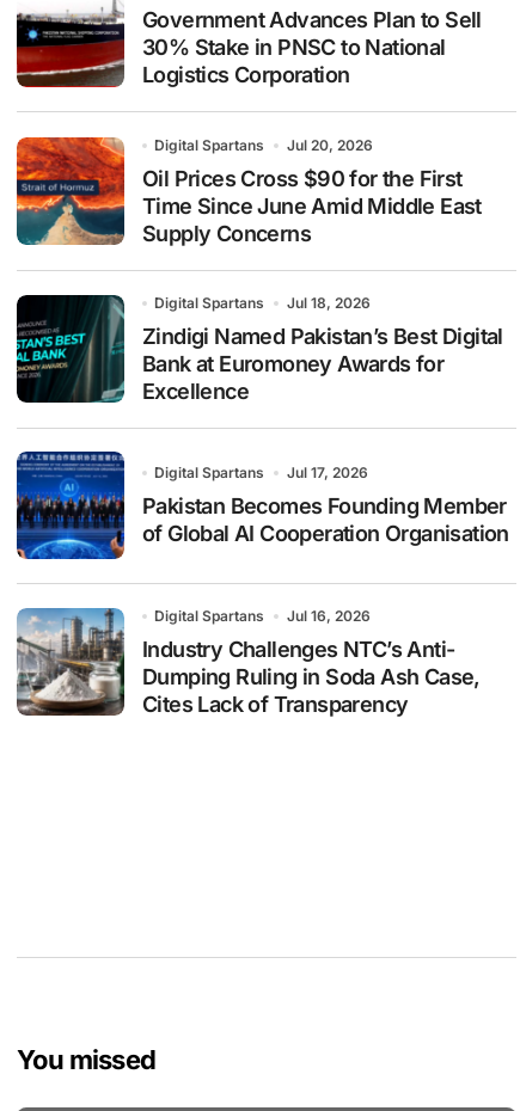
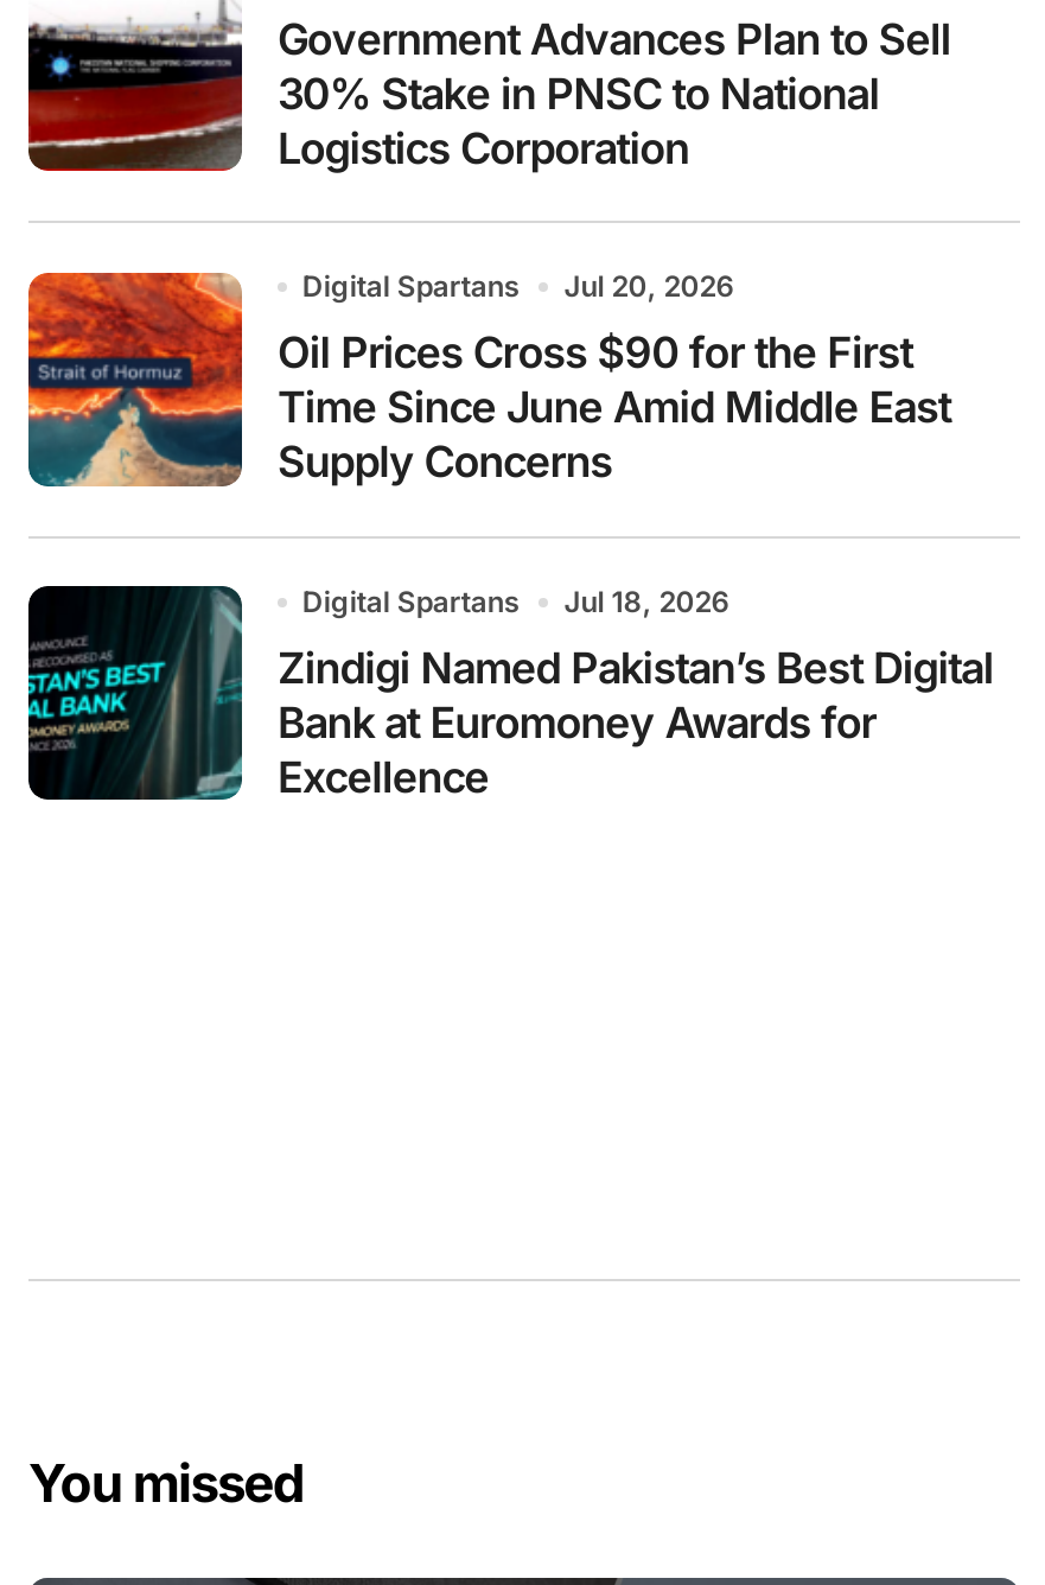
- [image]
- Digital Spartans
- Jul 17, 2026
- Pakistan Becomes Founding Member
- of Global AI Cooperation Organisation
- Digital Spartans
- Jul 16, 2026
- Industry Challenges NTC’s Anti-
- Dumping Ruling in Soda Ash Case,
- Cites Lack of Transparency

- [image]
